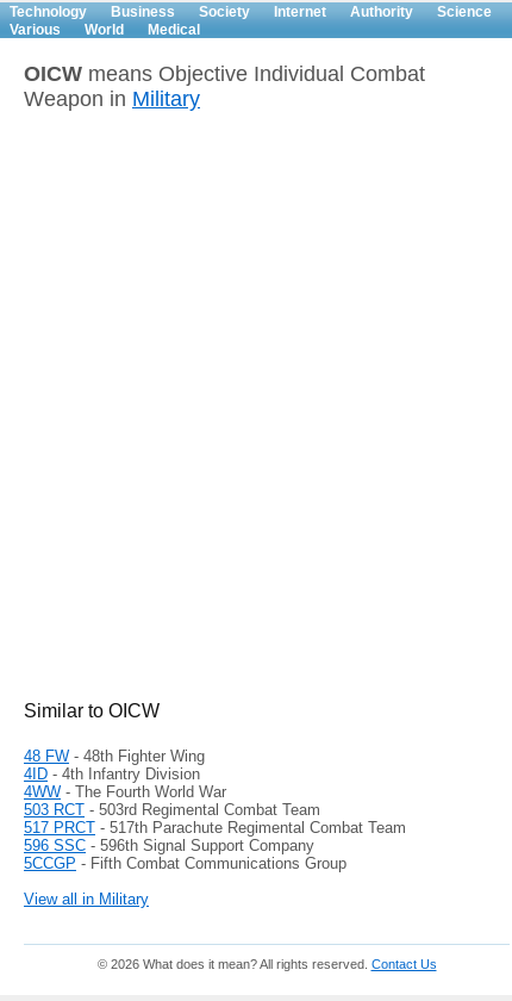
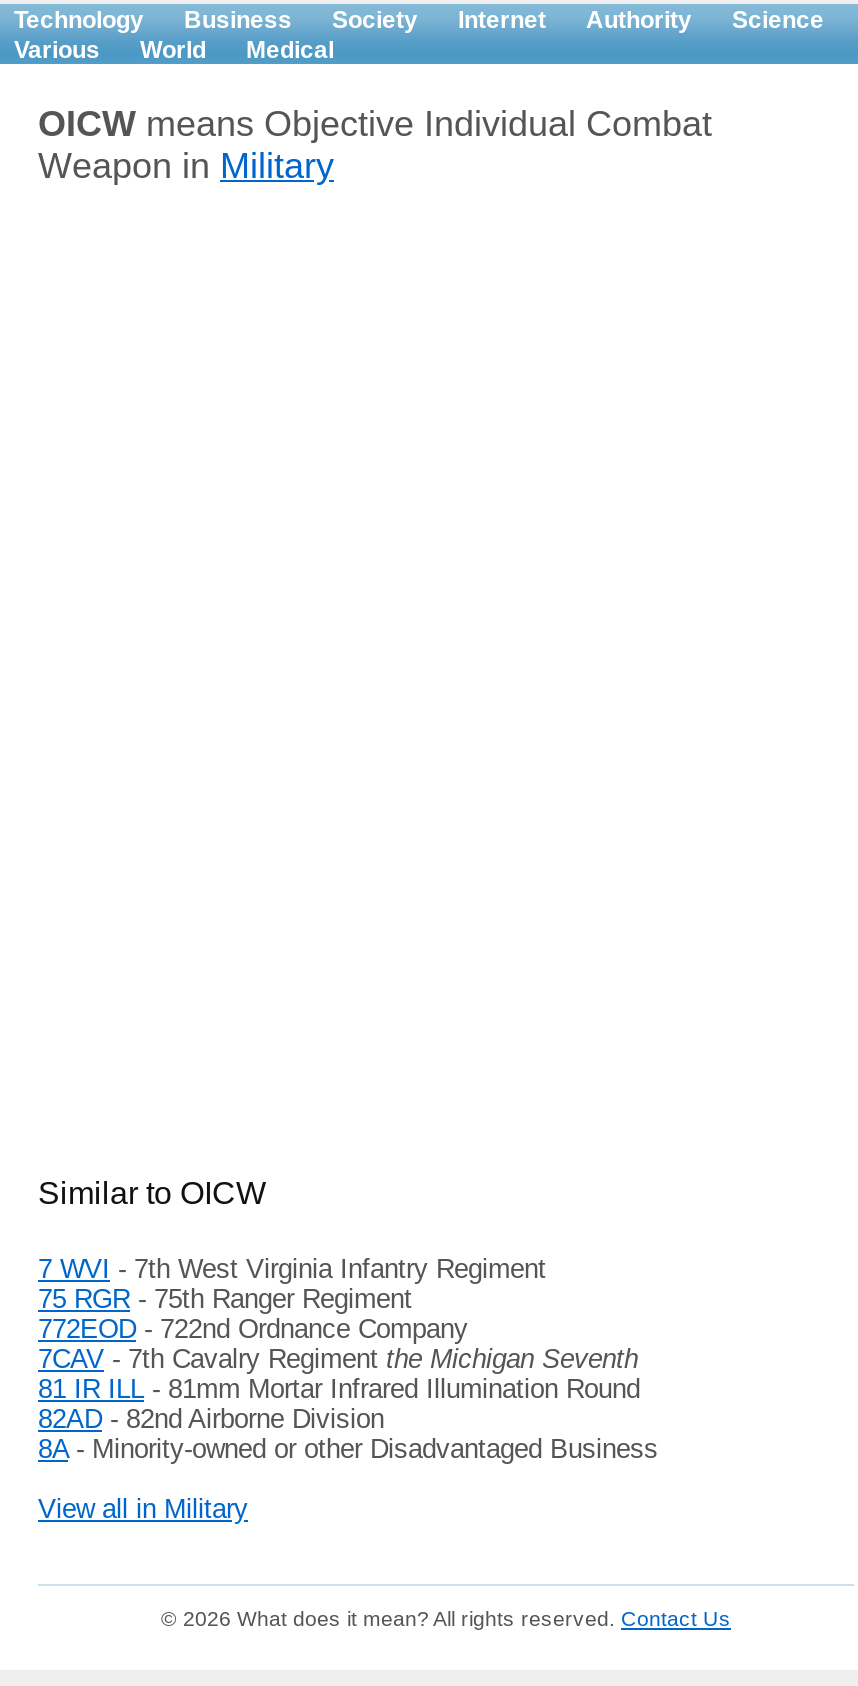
- 48 FW - 48th Fighter Wing
- 4ID - 4th Infantry Division
- 4WW - The Fourth World War
- 503 RCT - 503rd Regimental Combat Team
- 517 PRCT - 517th Parachute Regimental Combat Team
- 596 SSC - 596th Signal Support Company
- 5CCGP - Fifth Combat Communications Group
+ 7 WVI - 7th West Virginia Infantry Regiment
+ 75 RGR - 75th Ranger Regiment
+ 772EOD - 722nd Ordnance Company
+ 7CAV - 7th Cavalry Regiment the Michigan Seventh
+ 81 IR ILL - 81mm Mortar Infrared Illumination Round
+ 82AD - 82nd Airborne Division
+ 8A - Minority-owned or other Disadvantaged Business
